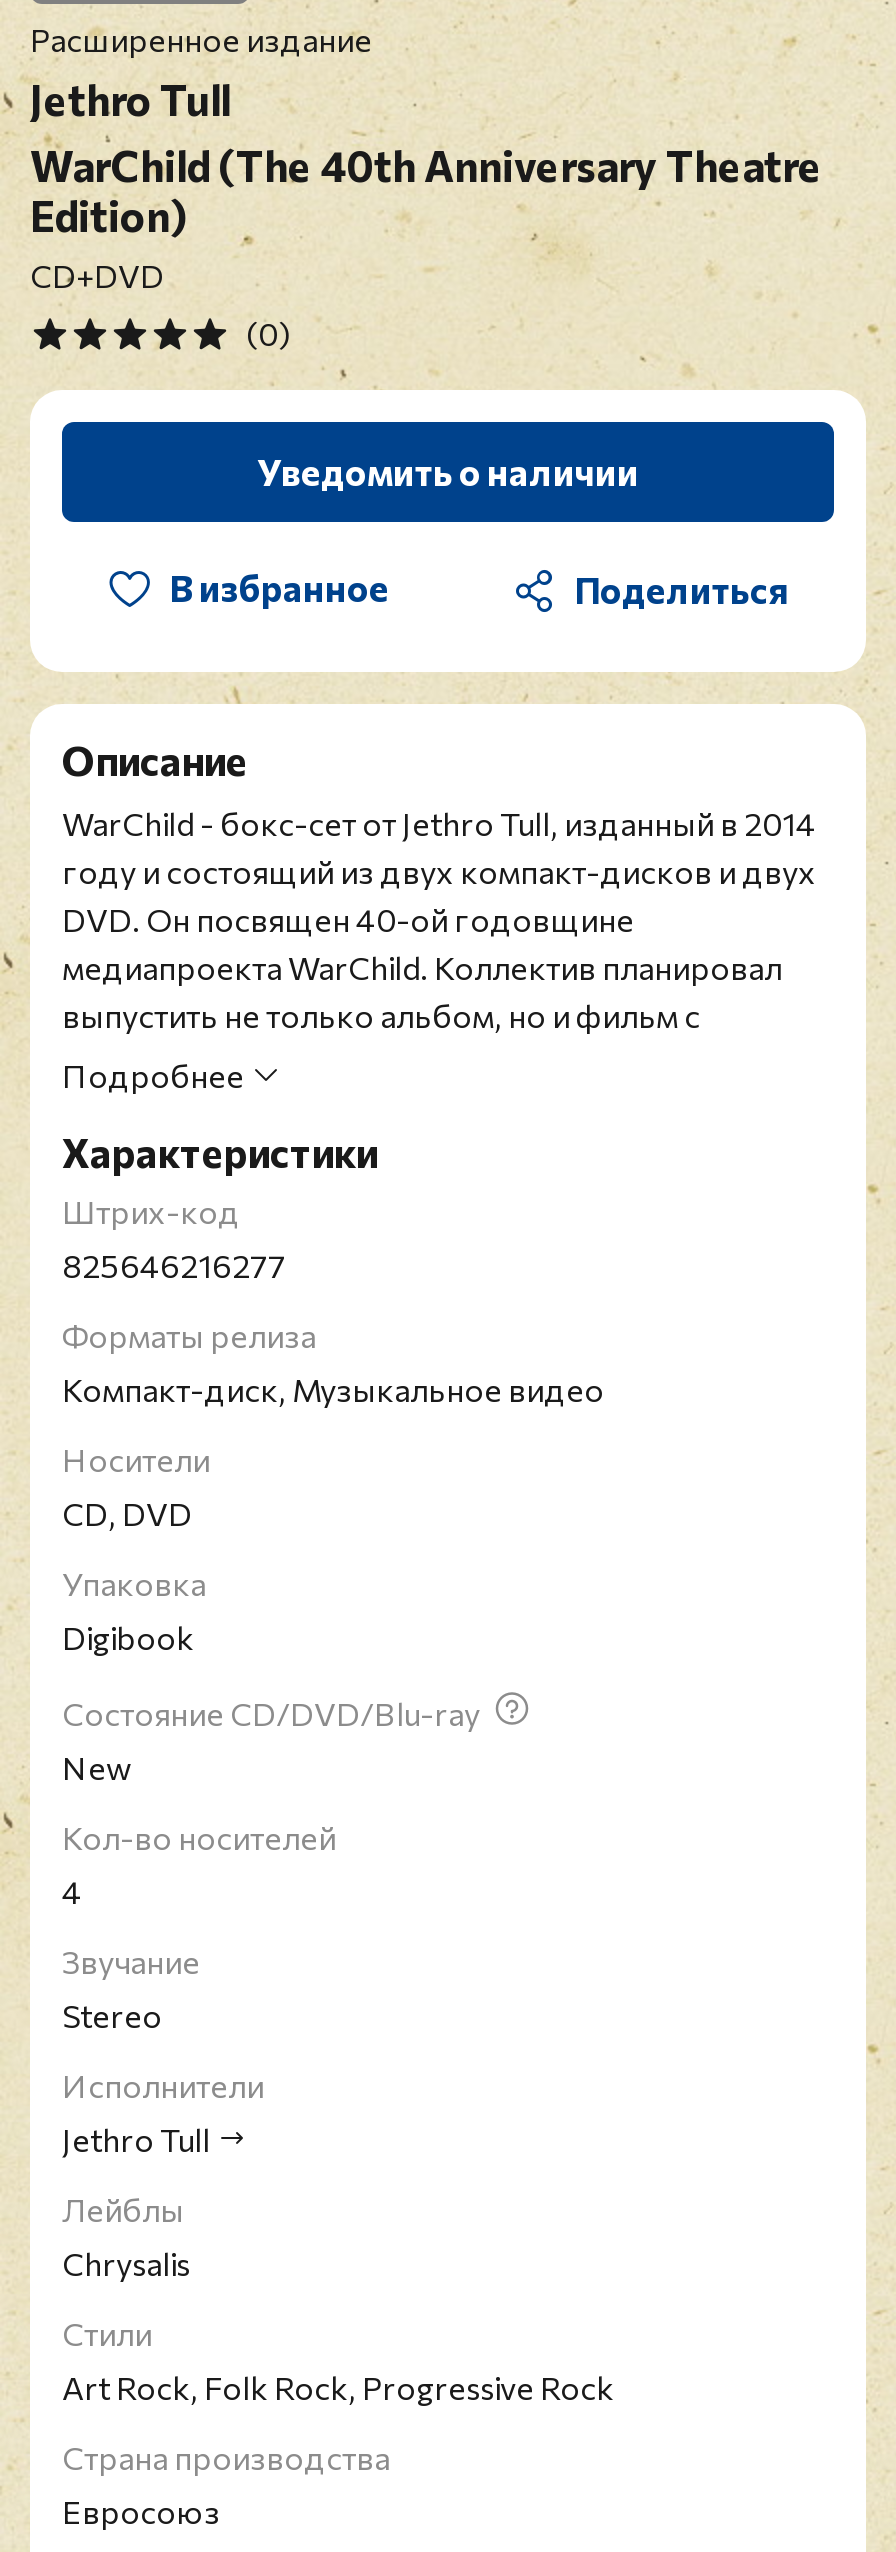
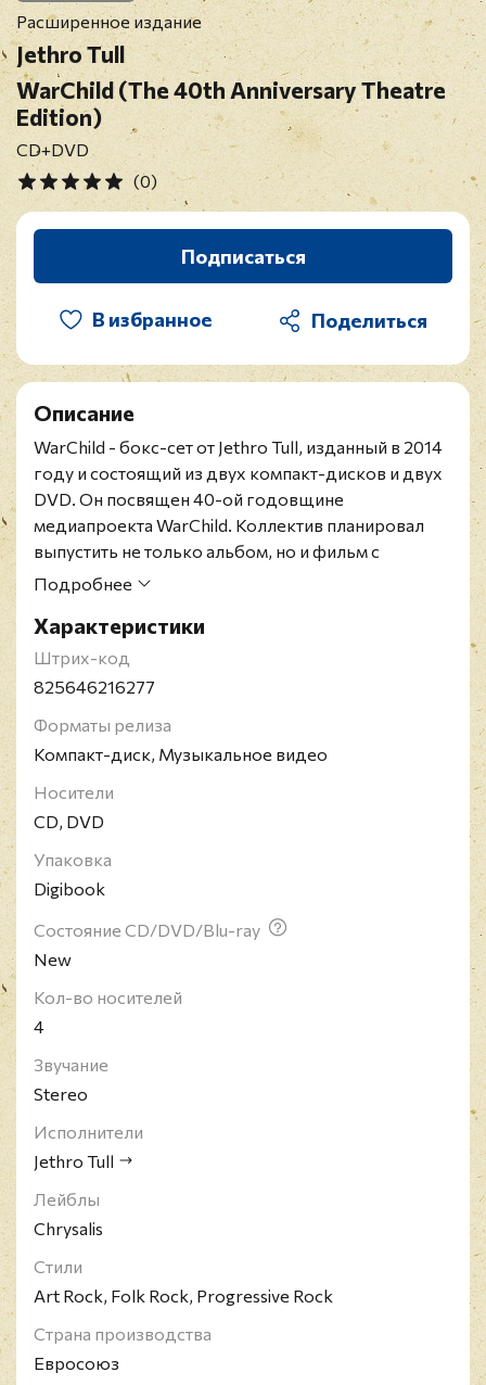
- Уведомить о наличии
+ Подписаться
